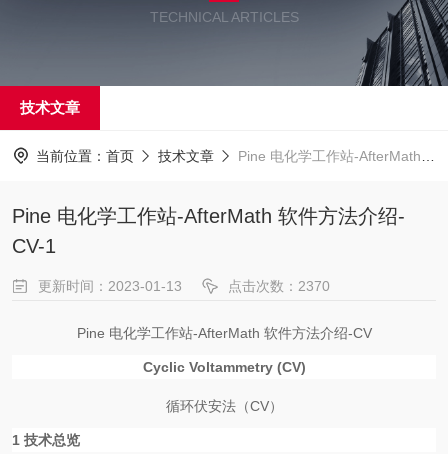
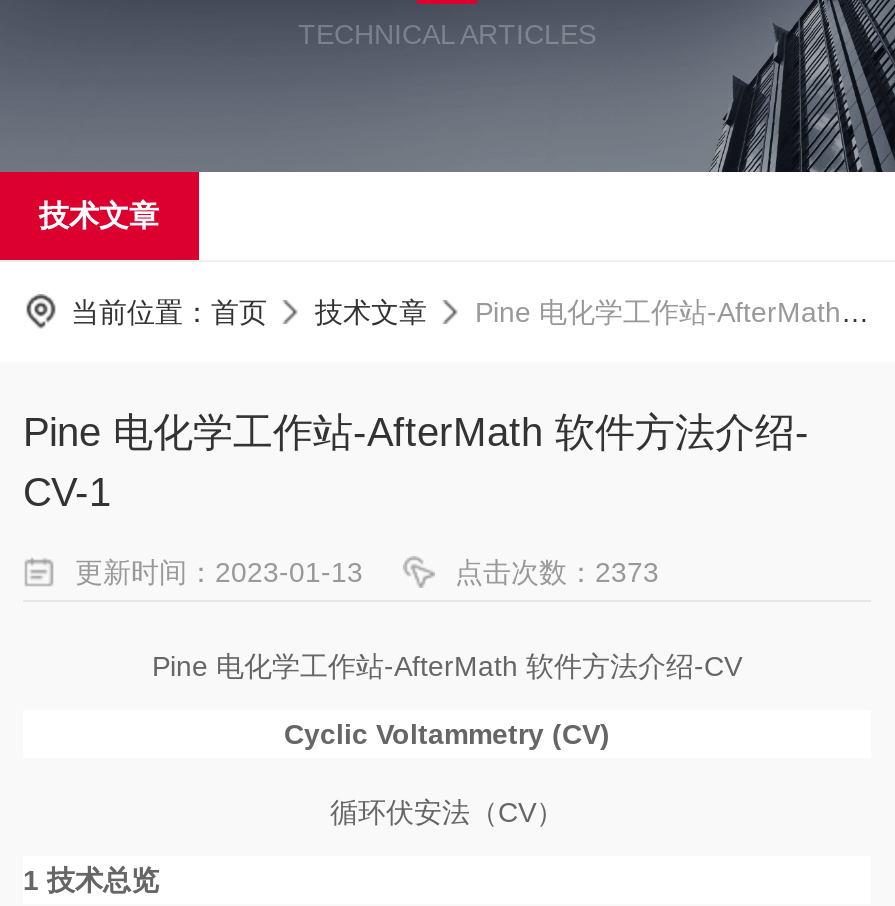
- 点击次数：2370
+ 点击次数：2373
